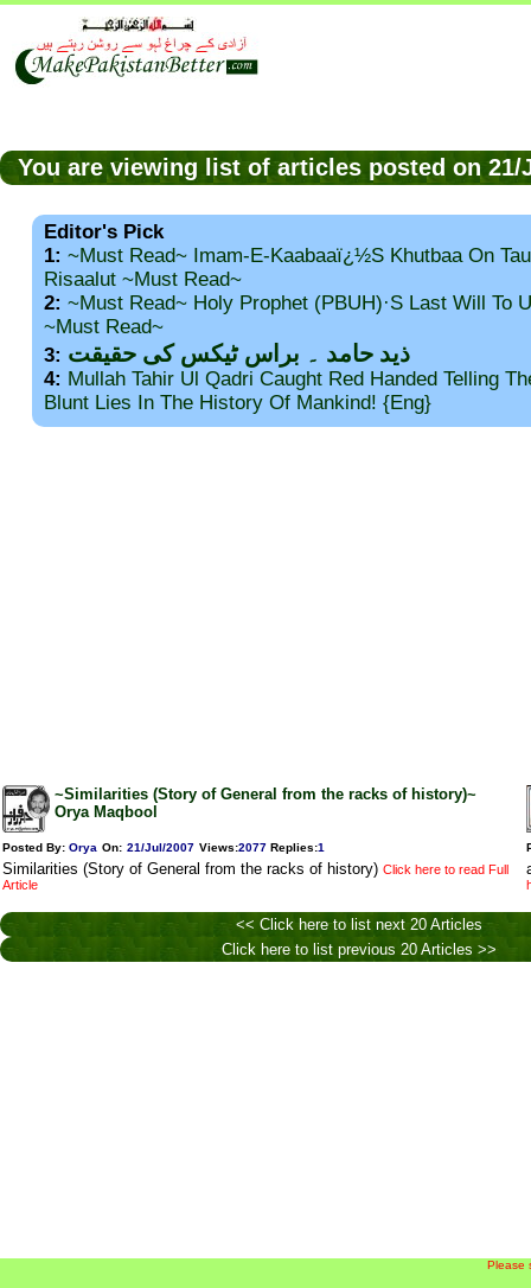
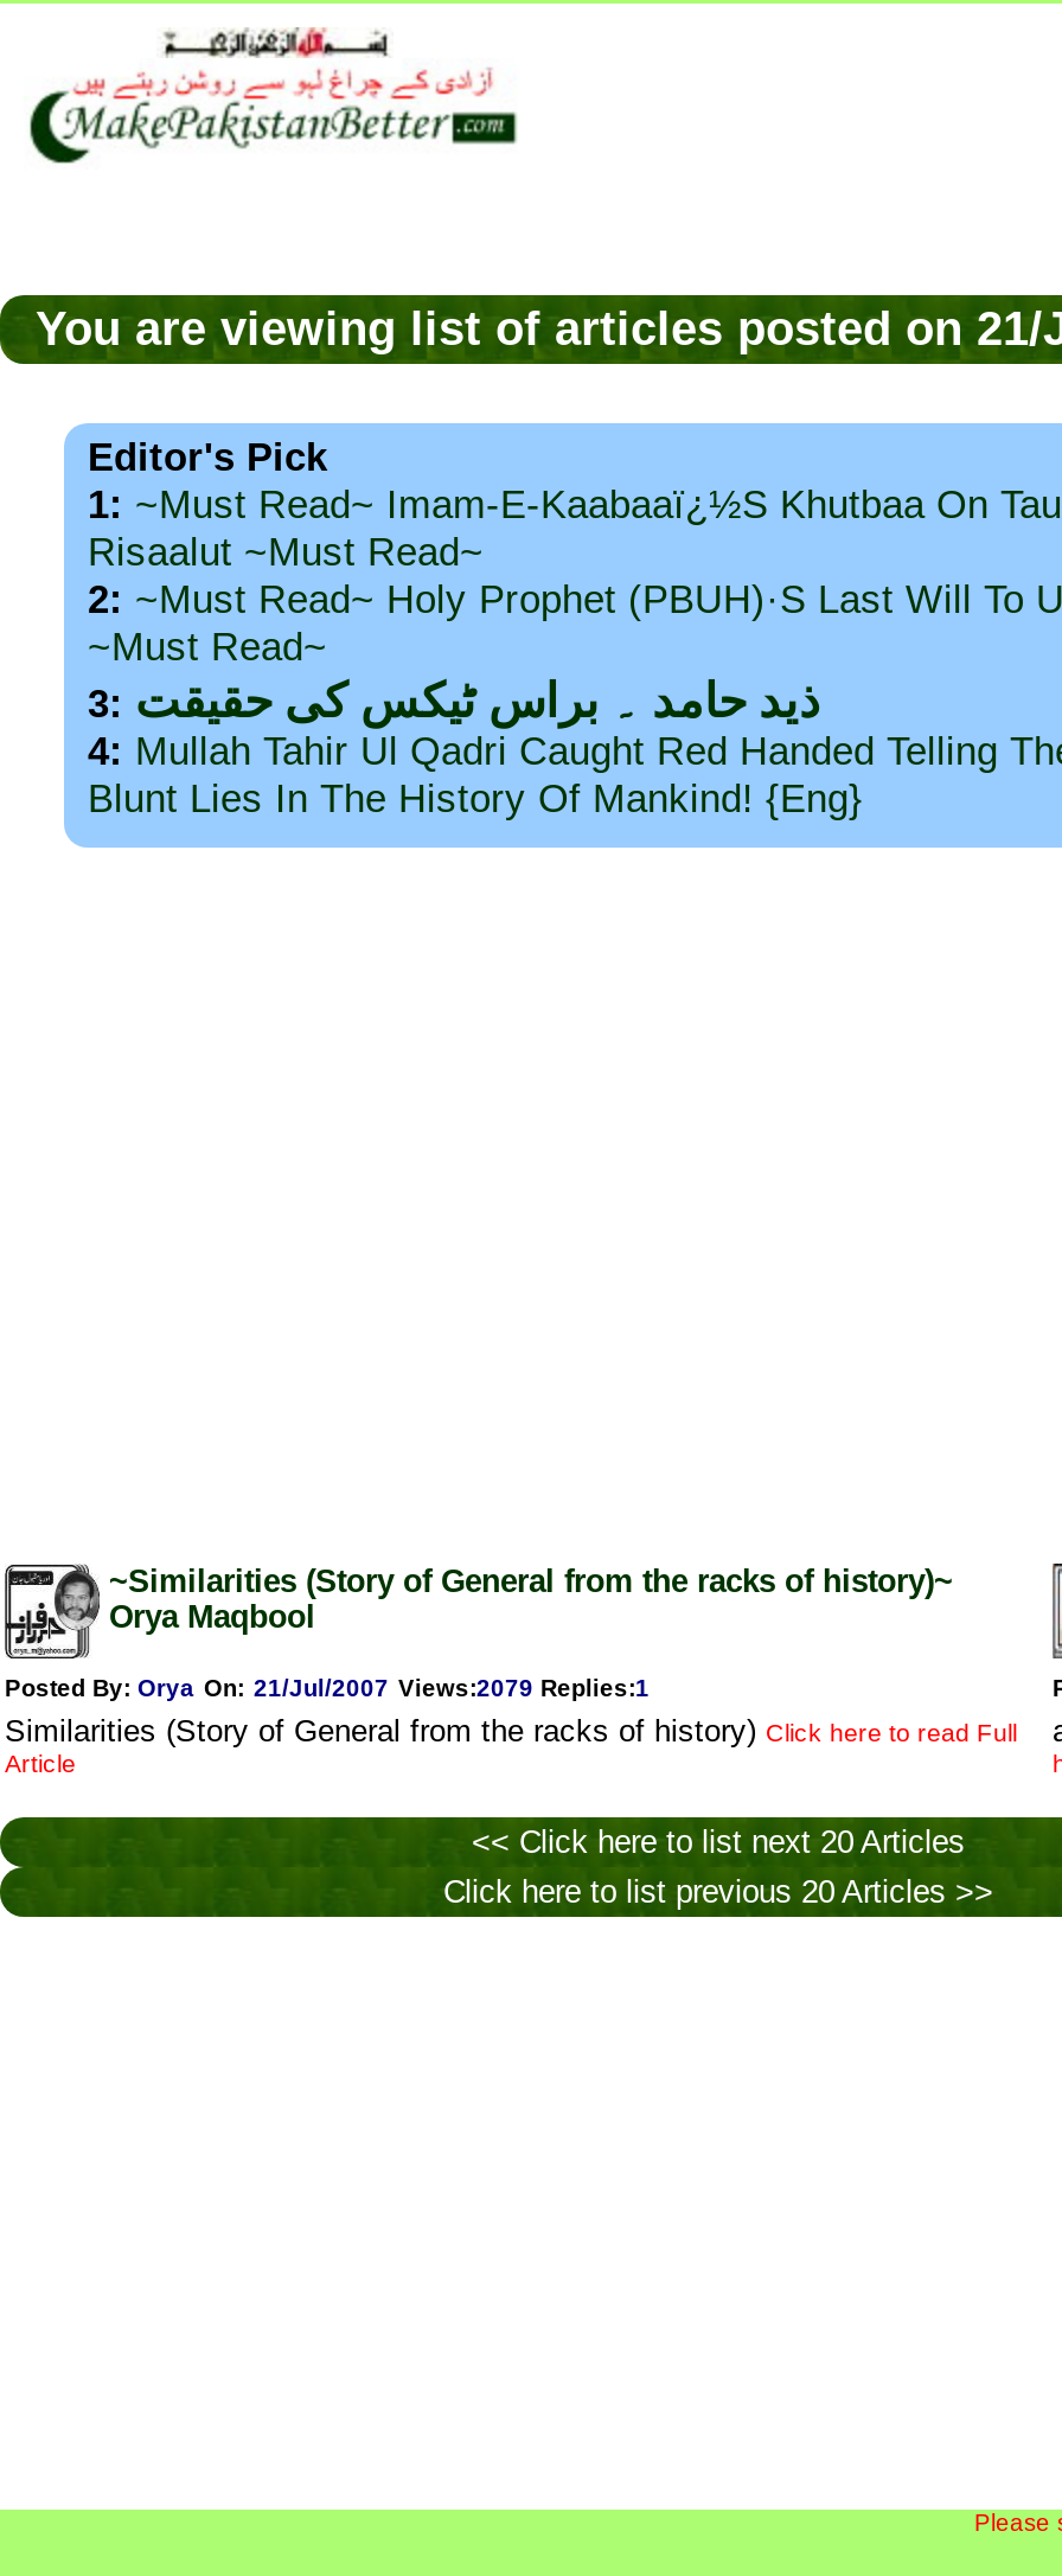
- Posted By: Orya On: 21/Jul/2007 Views: 2077 Replies: 1
+ Posted By: Orya On: 21/Jul/2007 Views: 2079 Replies: 1
